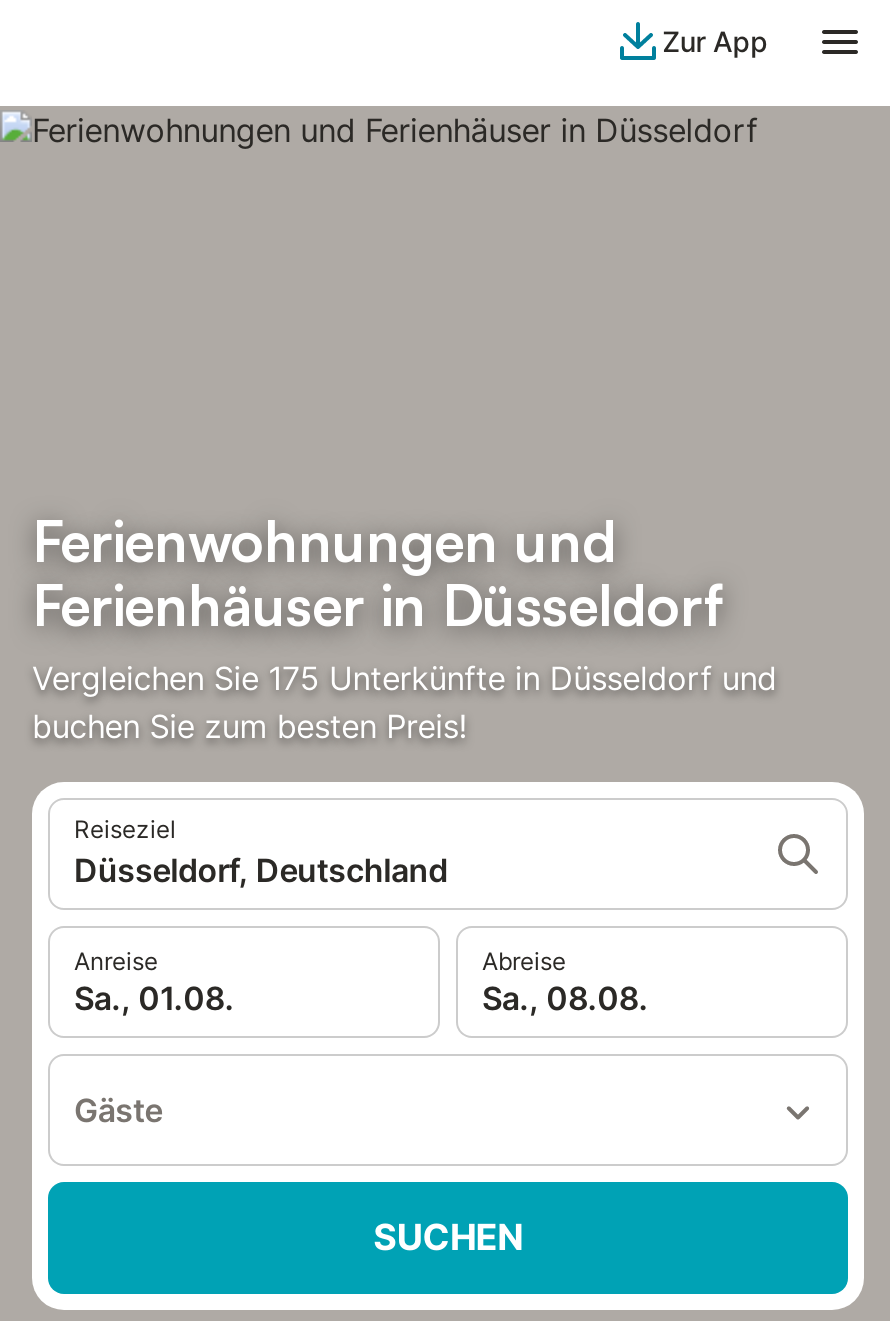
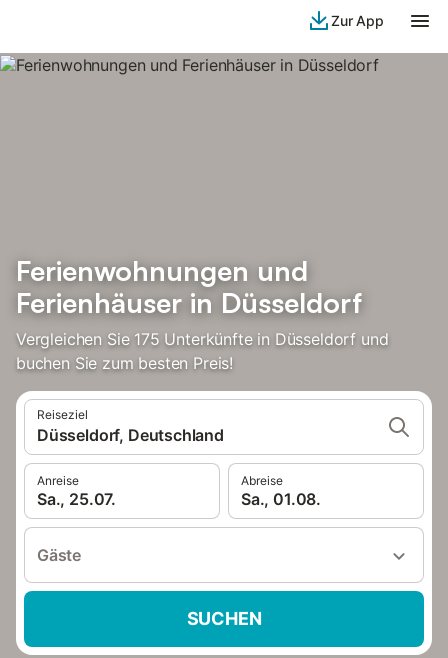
- Sa., 01.08.
+ Sa., 25.07.

- Sa., 08.08.
+ Sa., 01.08.
